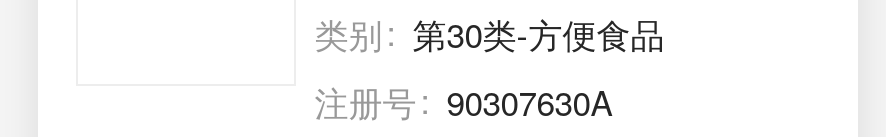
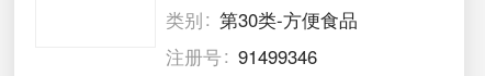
- 注册号 90307630A
+ 注册号 91499346
